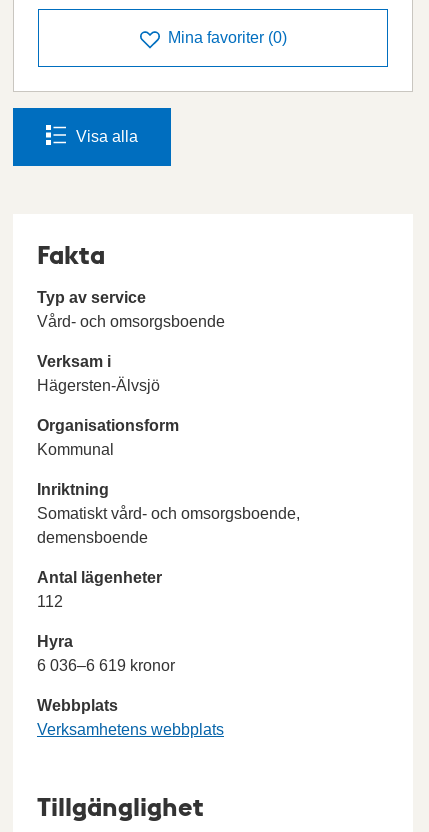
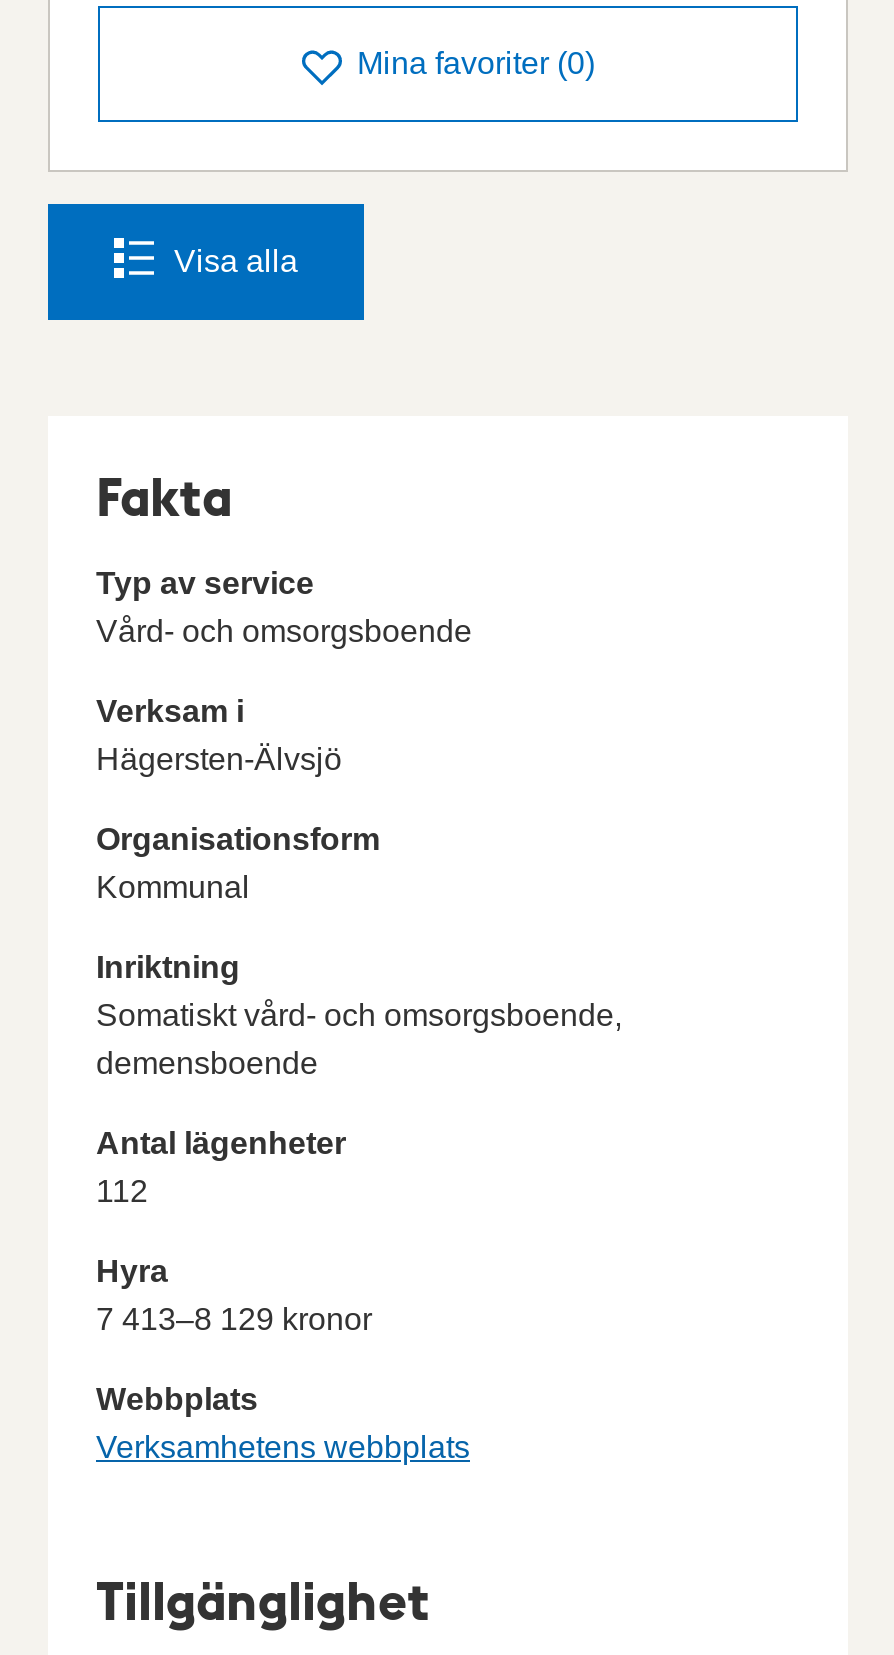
- 6 036–6 619 kronor
+ 7 413–8 129 kronor
